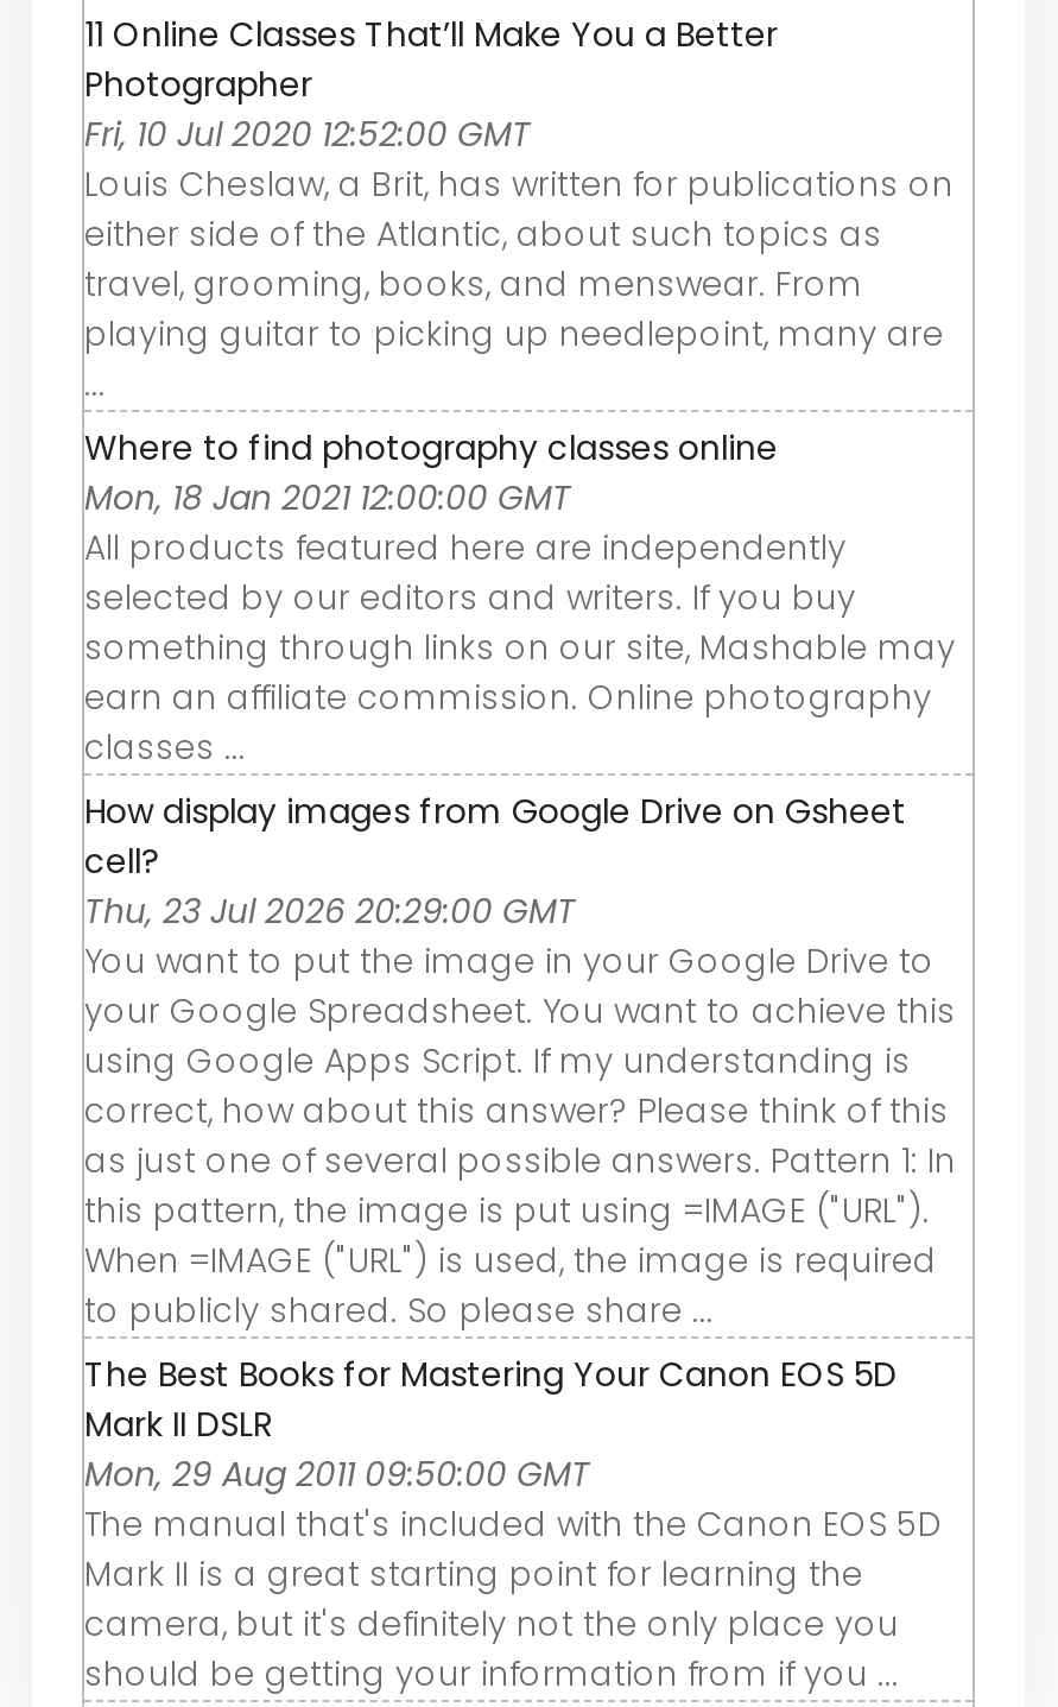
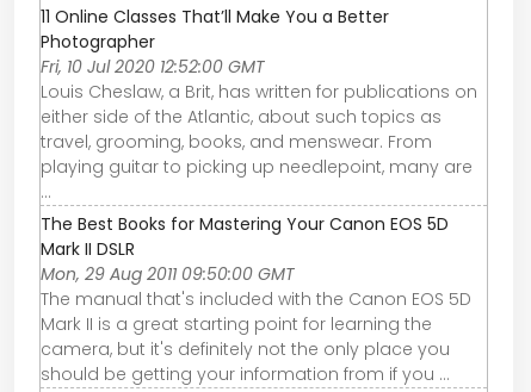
- Where to find photography classes online
- Mon, 18 Jan 2021 12:00:00 GMT
- All products featured here are independently
- selected by our editors and writers. If you buy
- something through links on our site, Mashable may
- earn an affiliate commission. Online photography
- classes ...
- How display images from Google Drive on Gsheet
- cell?
- Thu, 23 Jul 2026 20:29:00 GMT
- You want to put the image in your Google Drive to
- your Google Spreadsheet. You want to achieve this
- using Google Apps Script. If my understanding is
- correct, how about this answer? Please think of this
- as just one of several possible answers. Pattern 1: In
- this pattern, the image is put using =IMAGE ("URL").
- When =IMAGE ("URL") is used, the image is required
- to publicly shared. So please share ...
